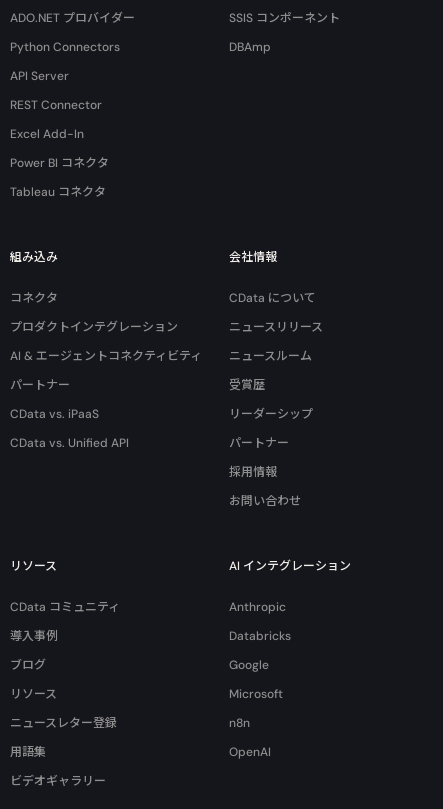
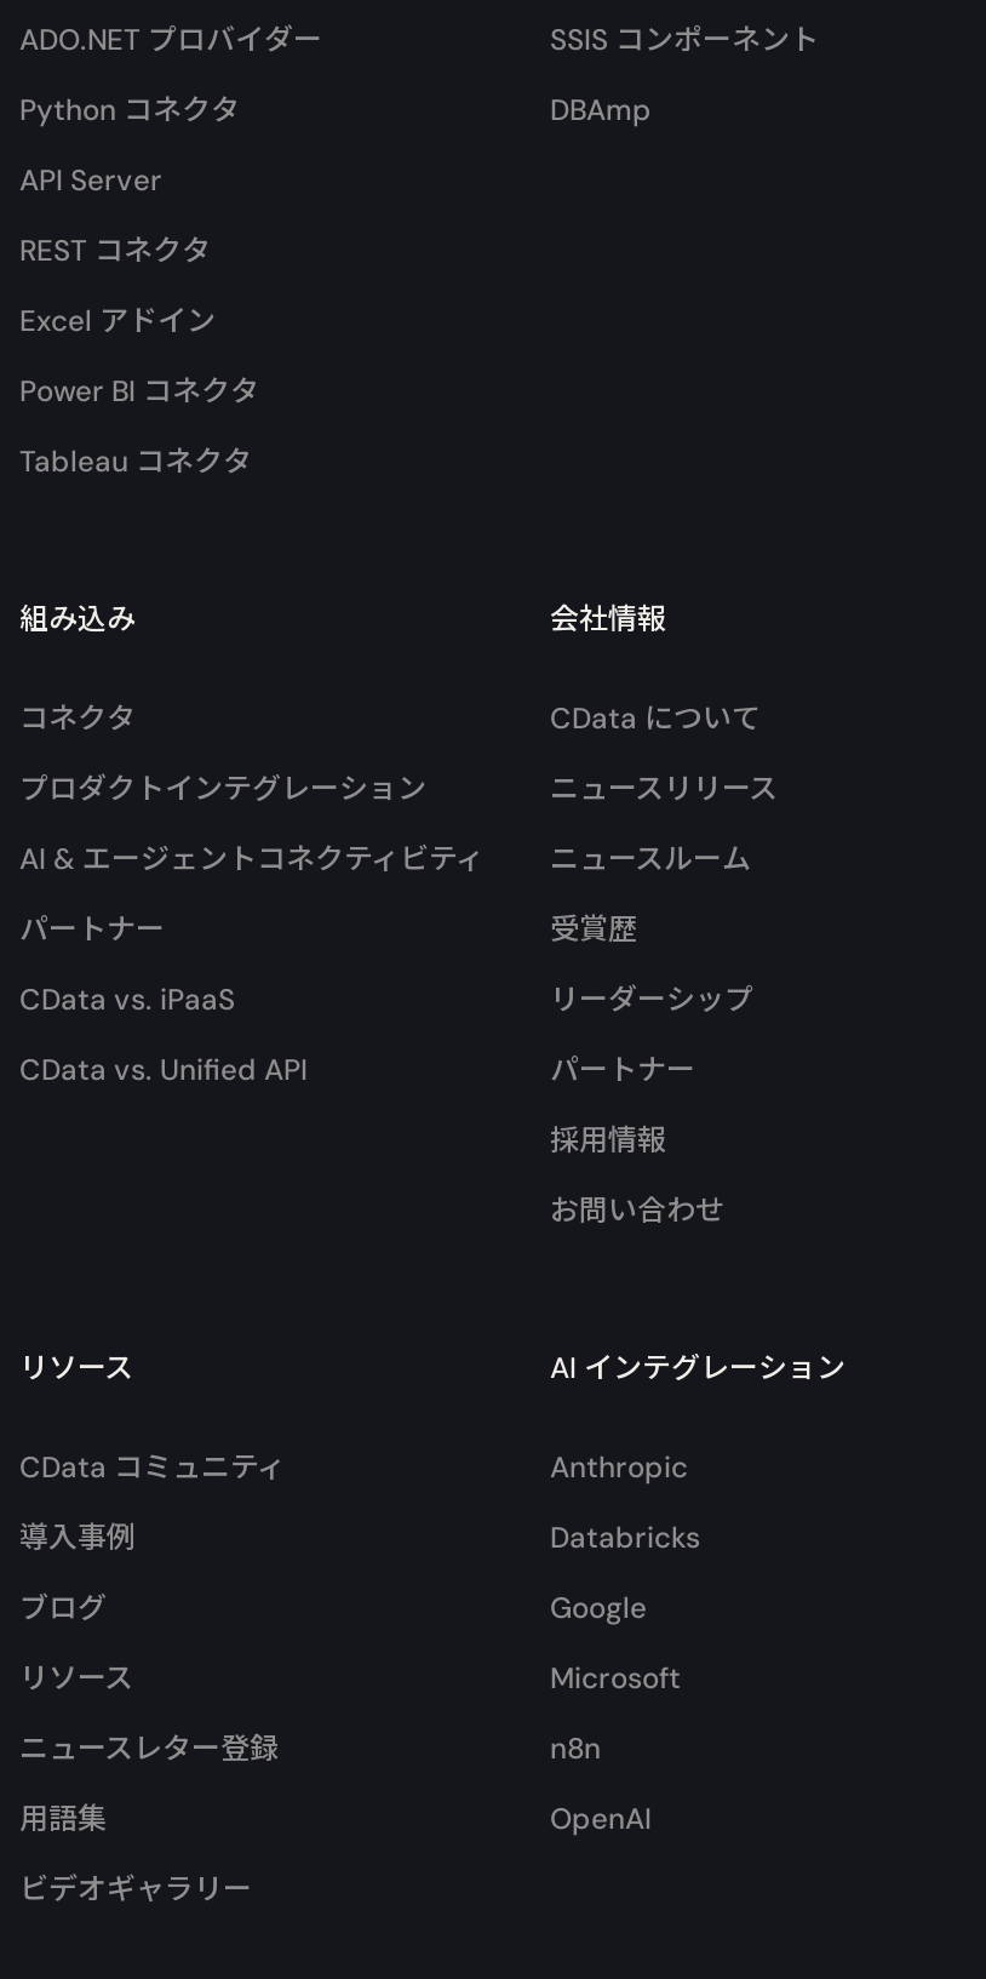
- Python Connectors
+ Python コネクタ

- REST Connector
+ REST コネクタ

- Excel Add-In
+ Excel アドイン
